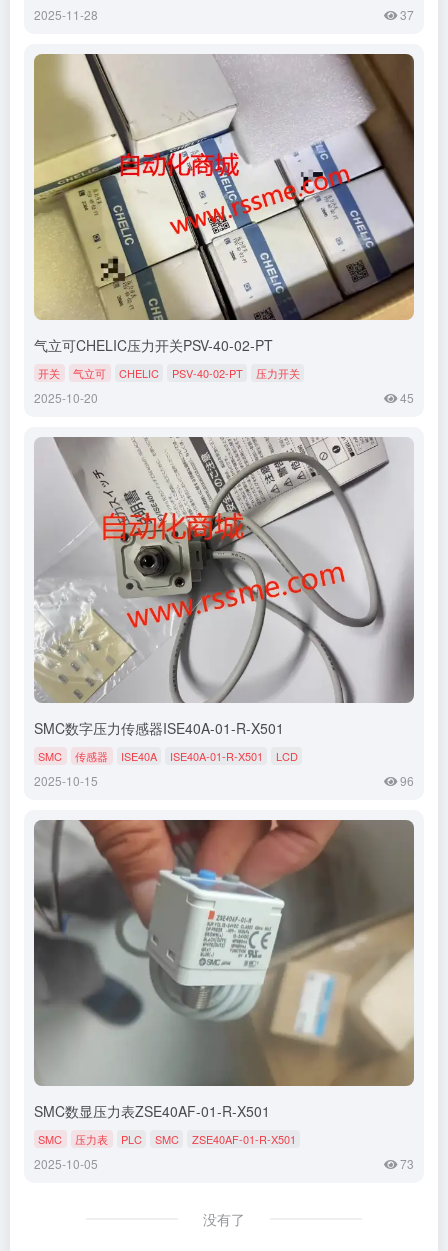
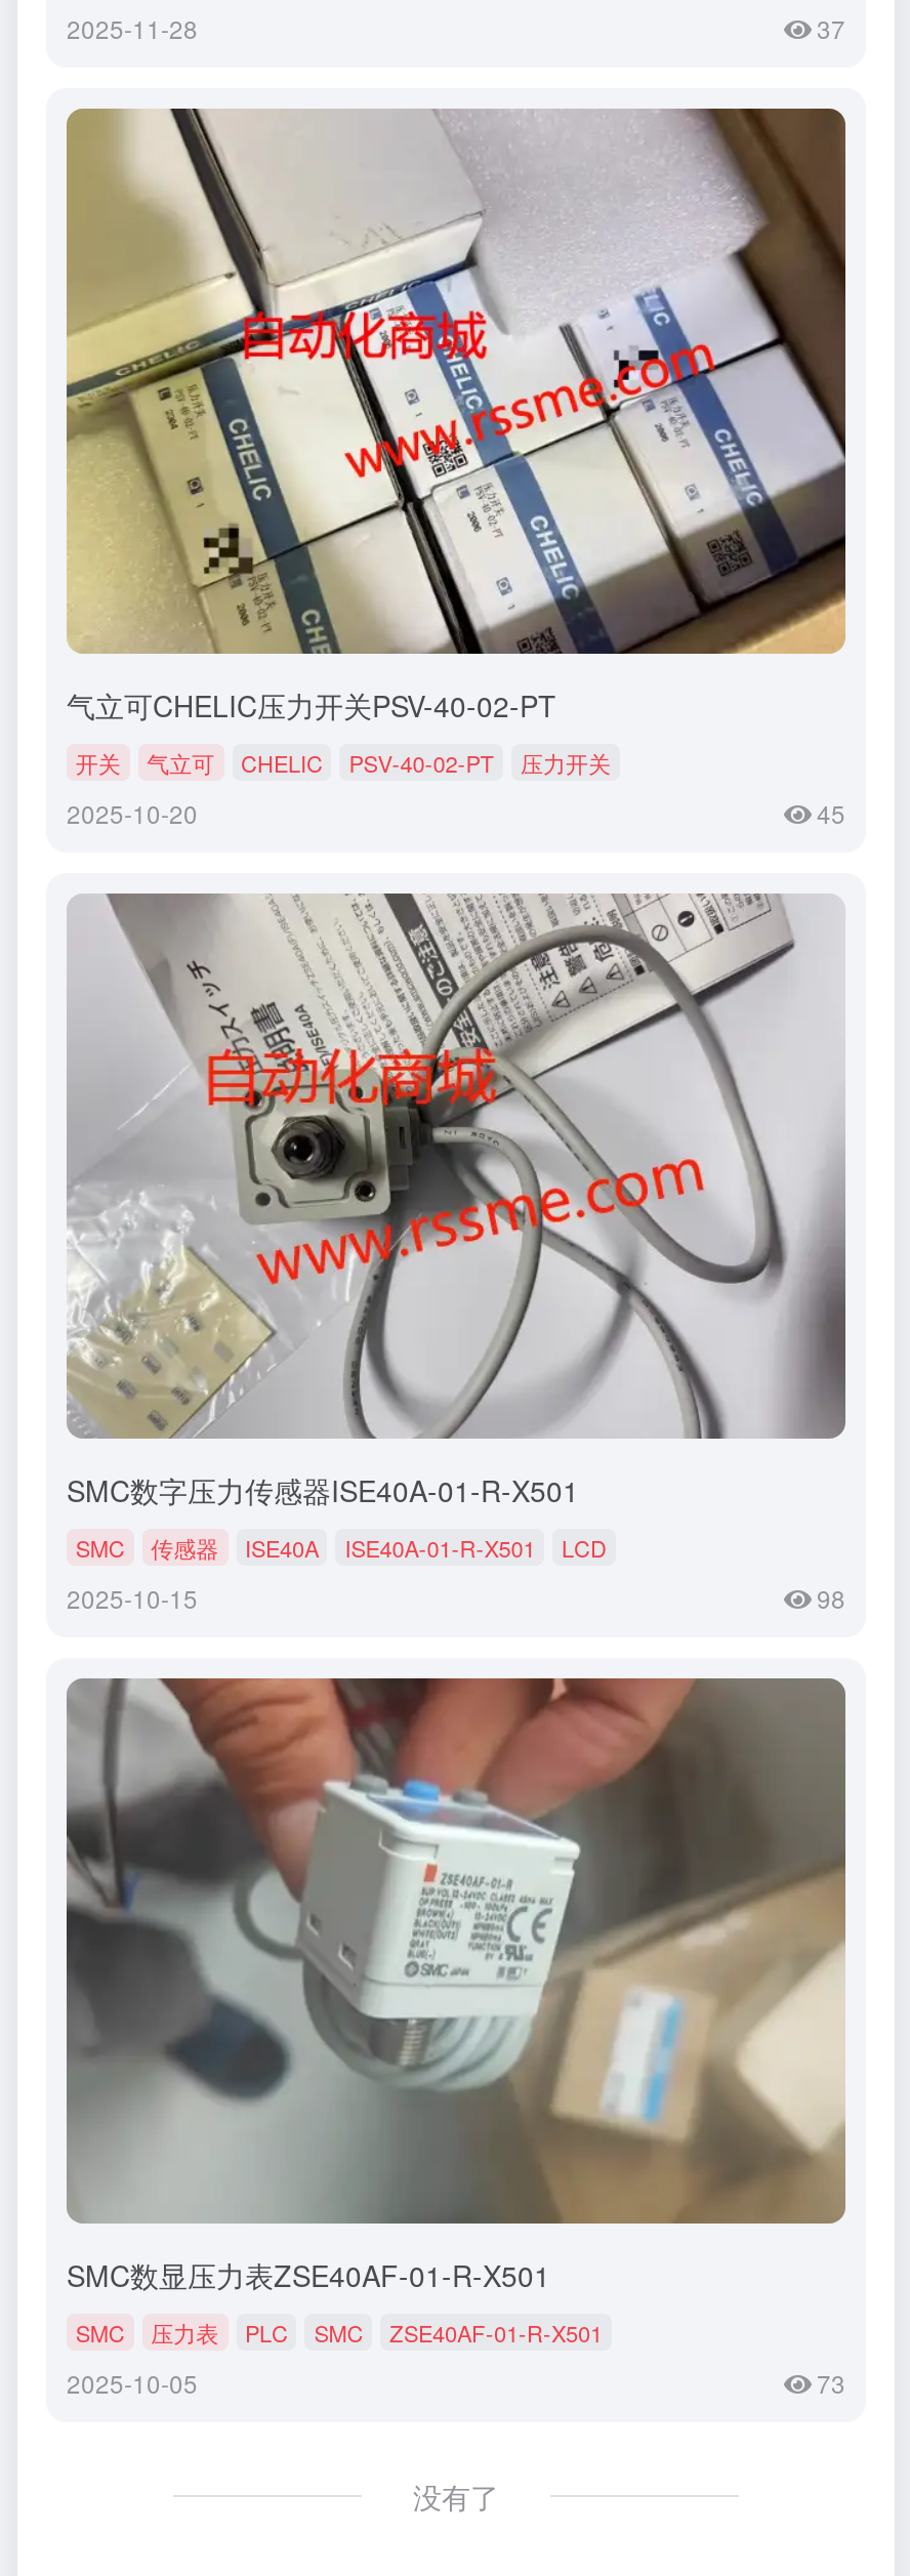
- 96
+ 98
